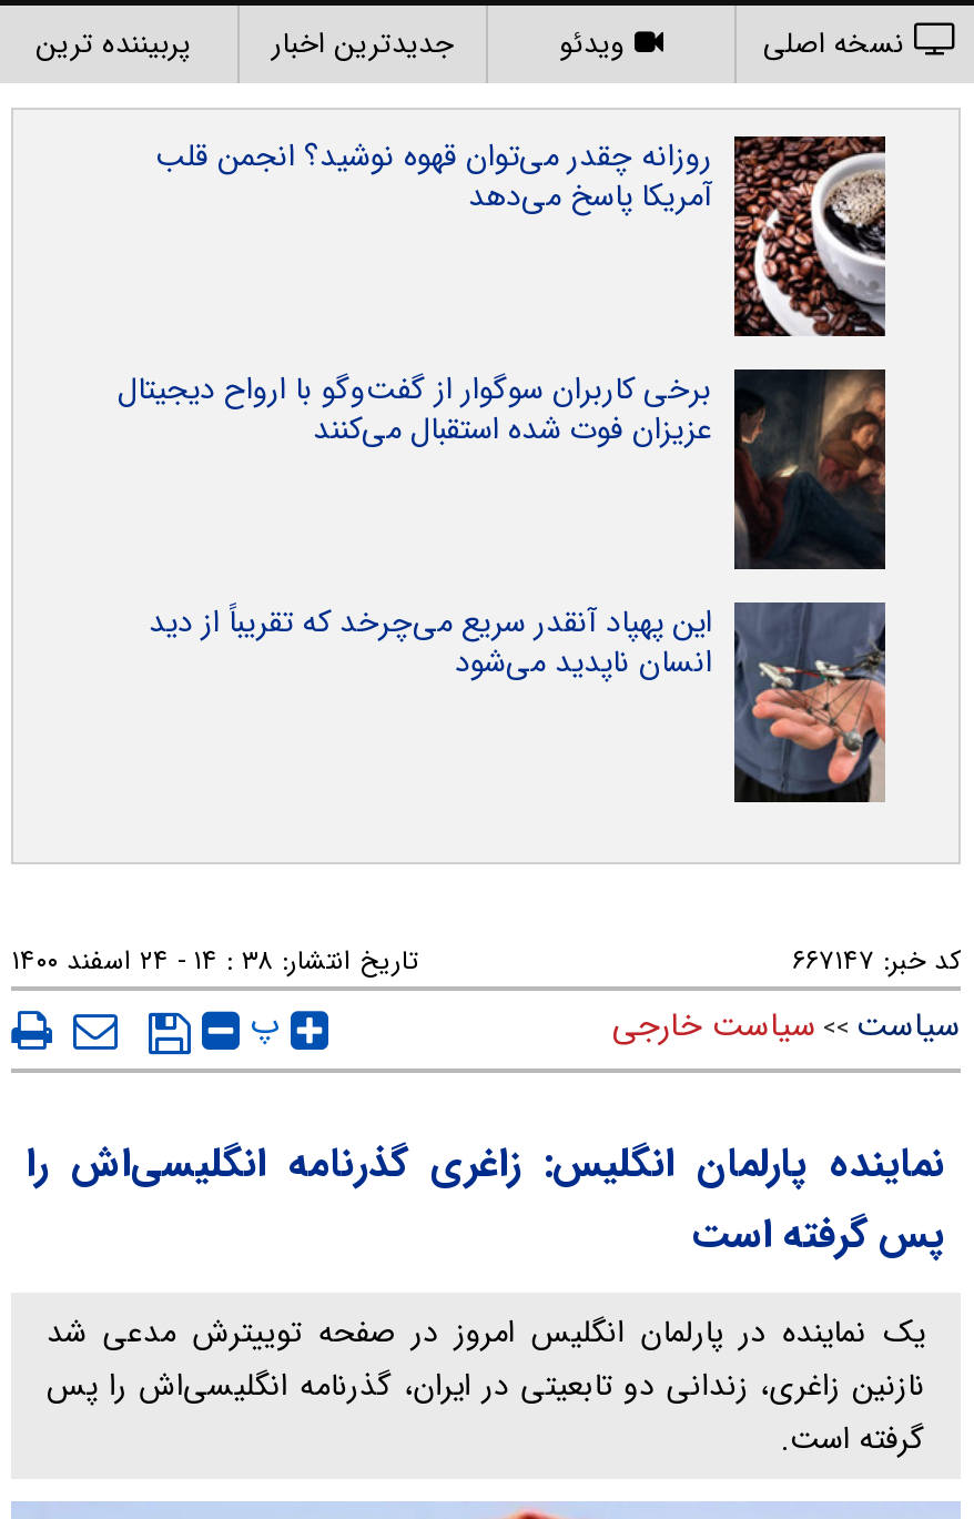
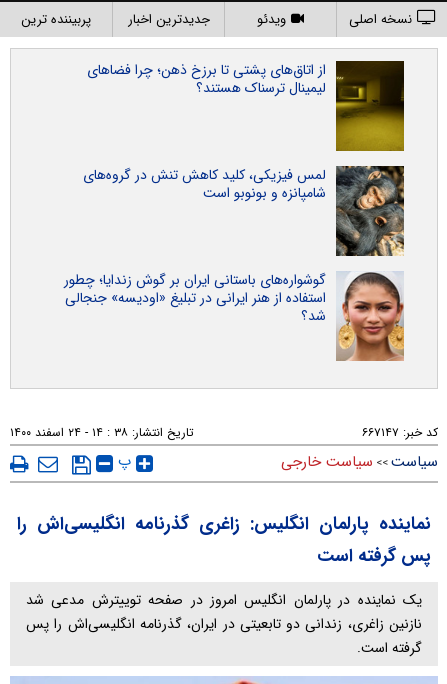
- [image]
- روزانه چقدر می‌توان قهوه نوشید؟ انجمن قلب
- آمریکا پاسخ می‌دهد
+ [image]
+ از اتاق‌های پشتی تا برزخ ذهن؛ چرا فضاهای
+ لیمینال ترسناک هستند؟

- [image]
- برخی کاربران سوگوار از گفت‌وگو با ارواح دیجیتال
- عزیزان فوت شده استقبال می‌کنند
+ [image]
+ لمس فیزیکی، کلید کاهش تنش در گروه‌های
+ شامپانزه و بونوبو است

- [image]
- این پهپاد آنقدر سریع می‌چرخد که تقریباً از دید
- انسان ناپدید می‌شود
+ [image]
+ گوشواره‌های باستانی ایران بر گوش زندایا؛ چطور
+ استفاده از هنر ایرانی در تبلیغ «اودیسه» جنجالی
+ شد؟
